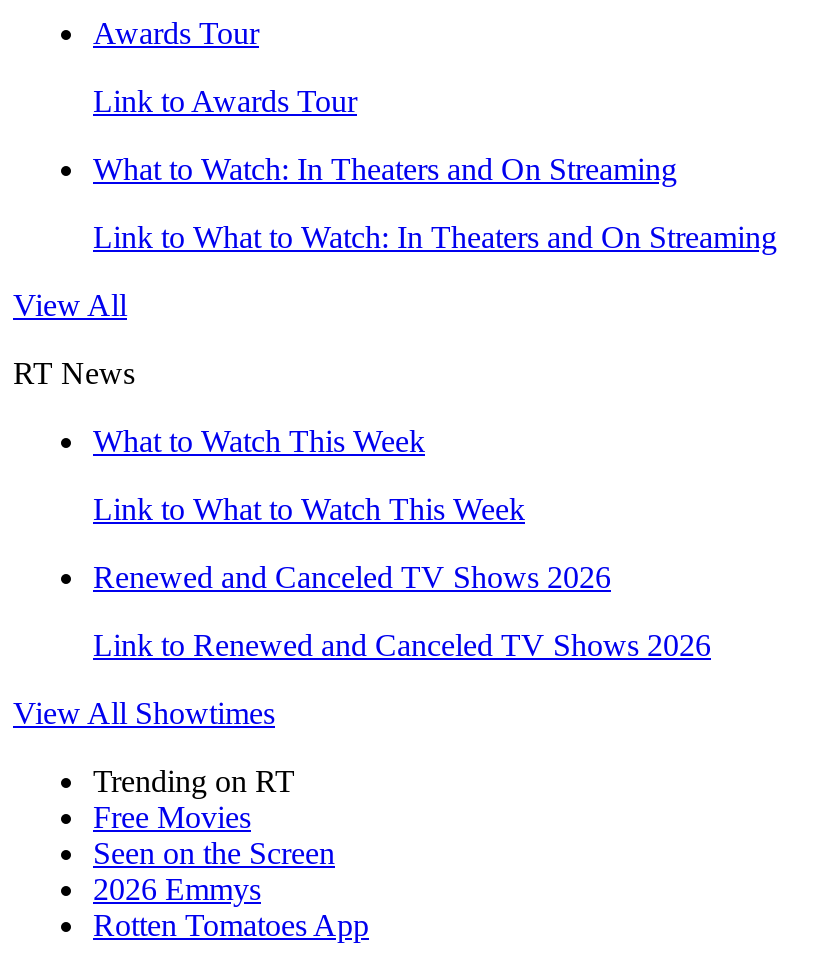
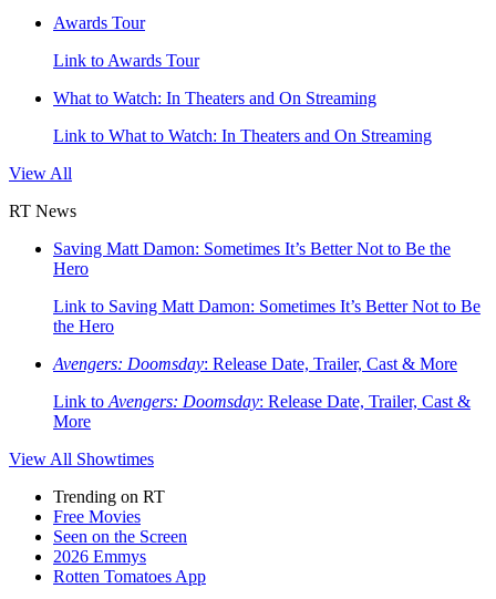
- What to Watch This Week
+ Saving Matt Damon: Sometimes It’s Better Not to Be the
+ Hero

- Link to What to Watch This Week
+ Link to Saving Matt Damon: Sometimes It’s Better Not to Be
+ the Hero

- Renewed and Canceled TV Shows 2026
+ Avengers: Doomsday: Release Date, Trailer, Cast & More

- Link to Renewed and Canceled TV Shows 2026
+ Link to Avengers: Doomsday: Release Date, Trailer, Cast &
+ More
